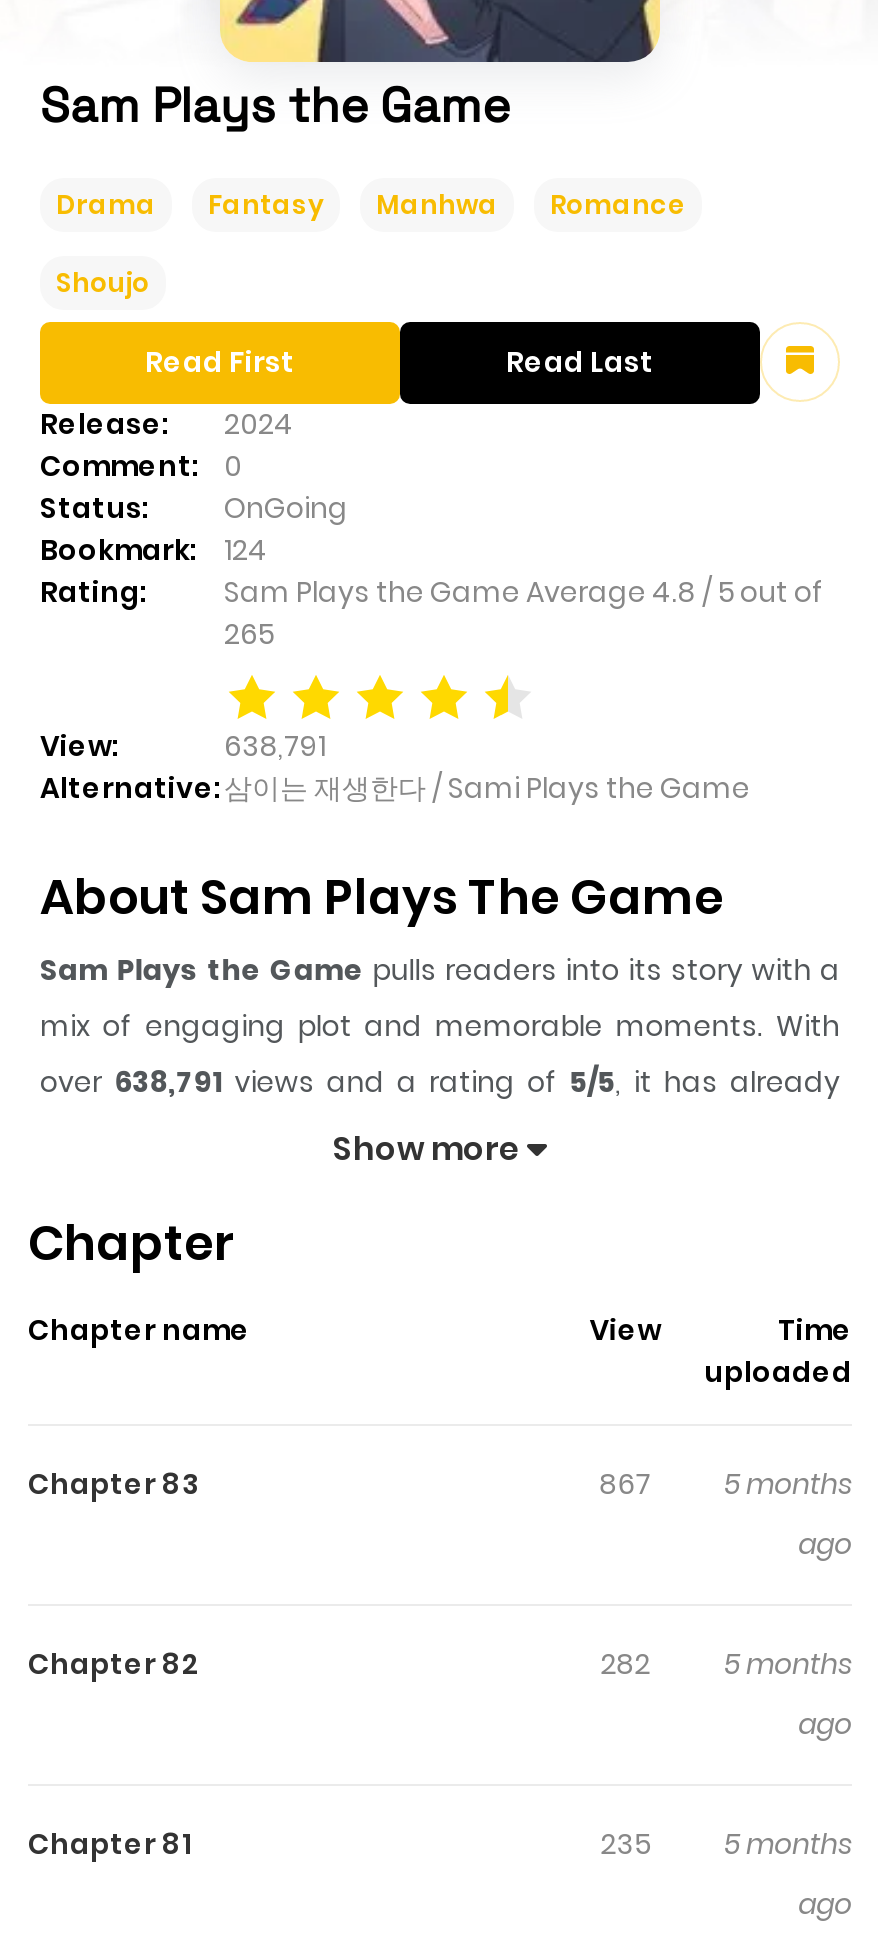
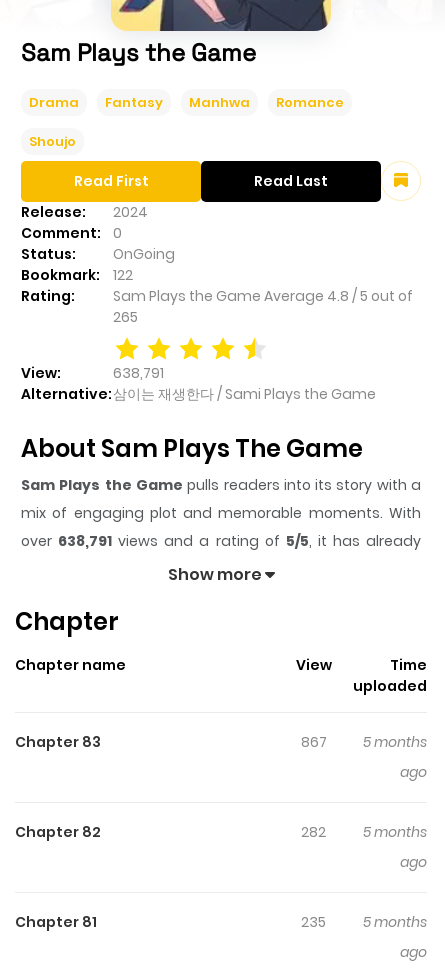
- Bookmark: 124
+ Bookmark: 122
